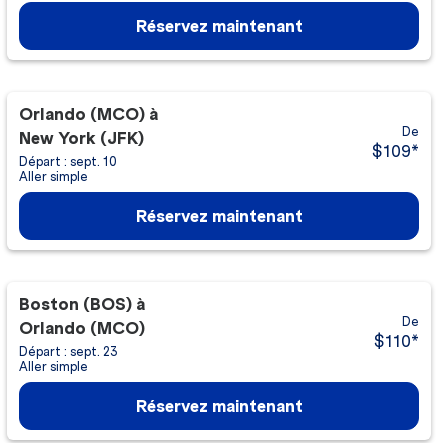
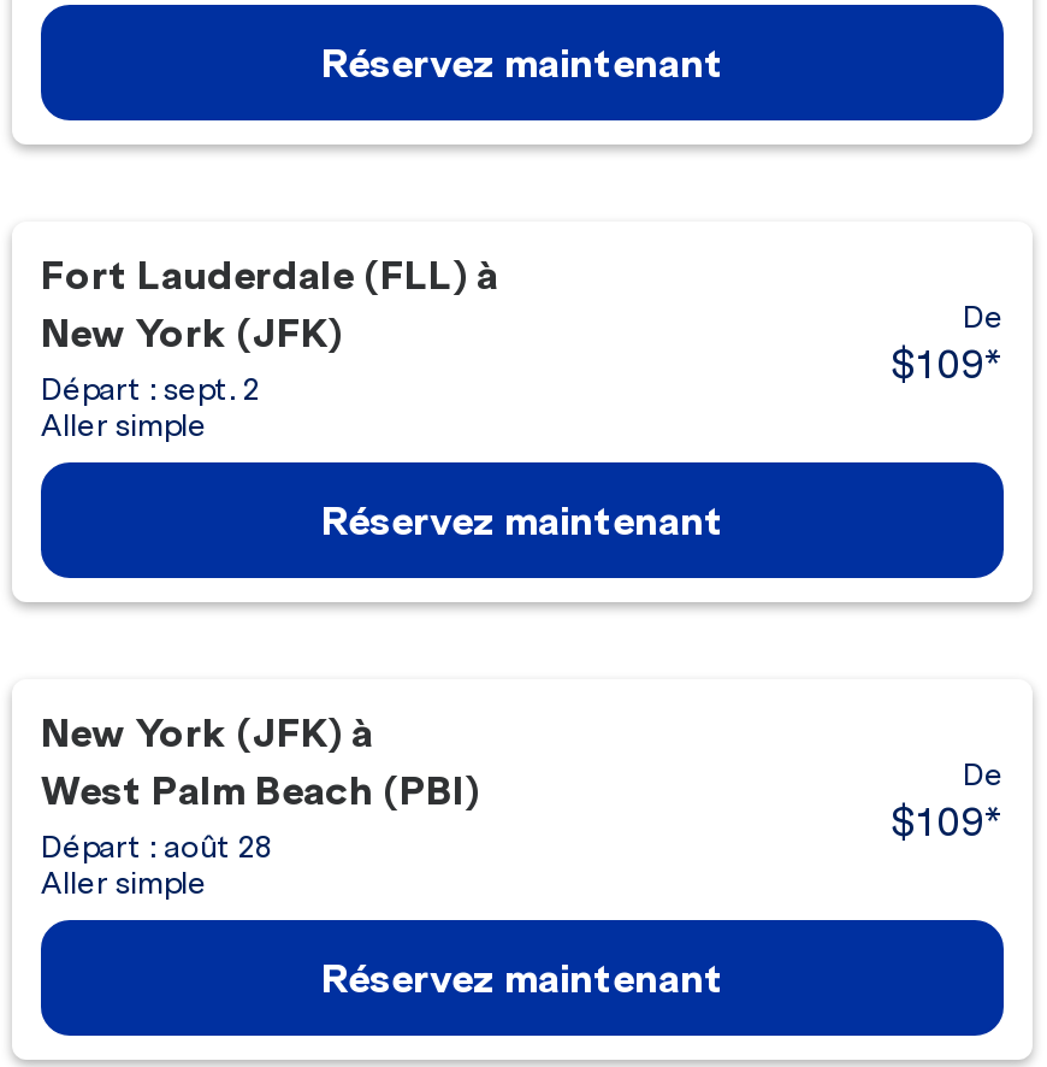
- Orlando (MCO) à
+ Fort Lauderdale (FLL) à

- Départ : sept. 10
+ Départ : sept. 2

- Boston (BOS) à
- Orlando (MCO)
- Départ : sept. 23
+ New York (JFK) à
+ West Palm Beach (PBI)
+ Départ : août 28

- $110*
+ $109*
